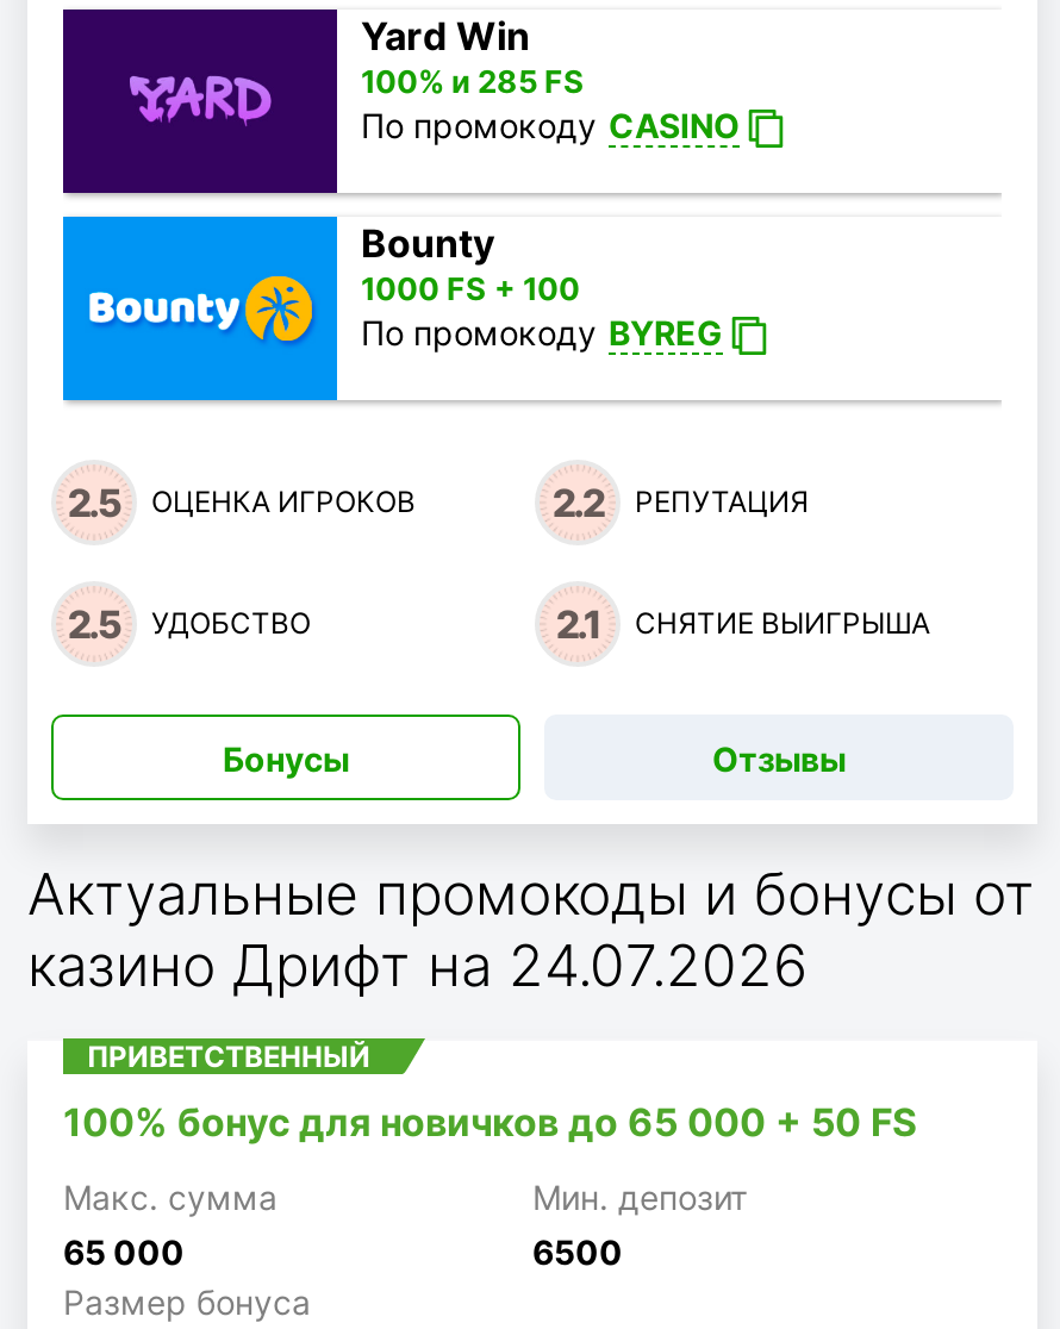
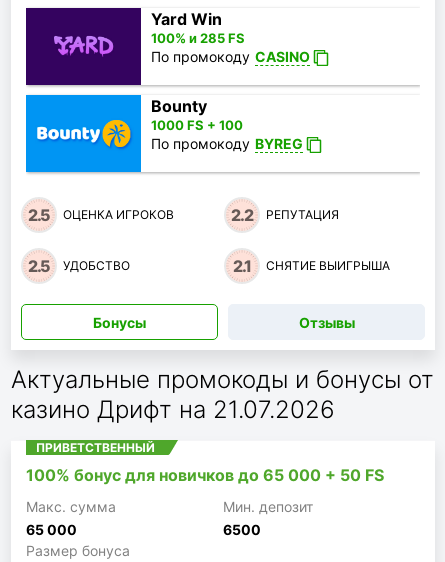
- казино Дрифт на 24.07.2026
+ казино Дрифт на 21.07.2026
